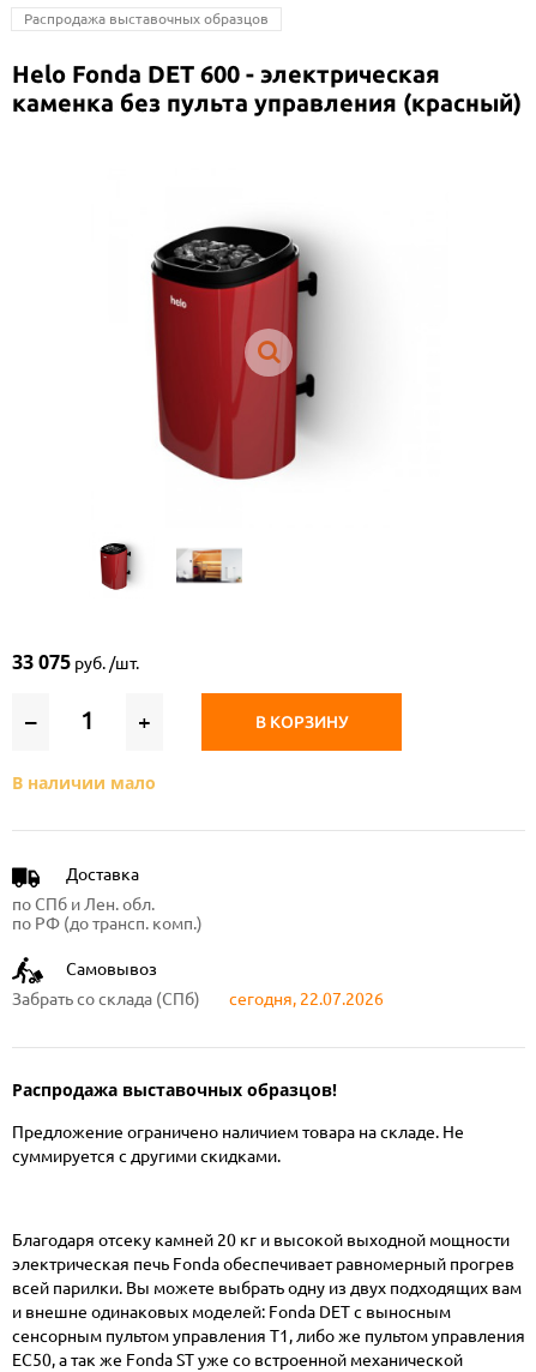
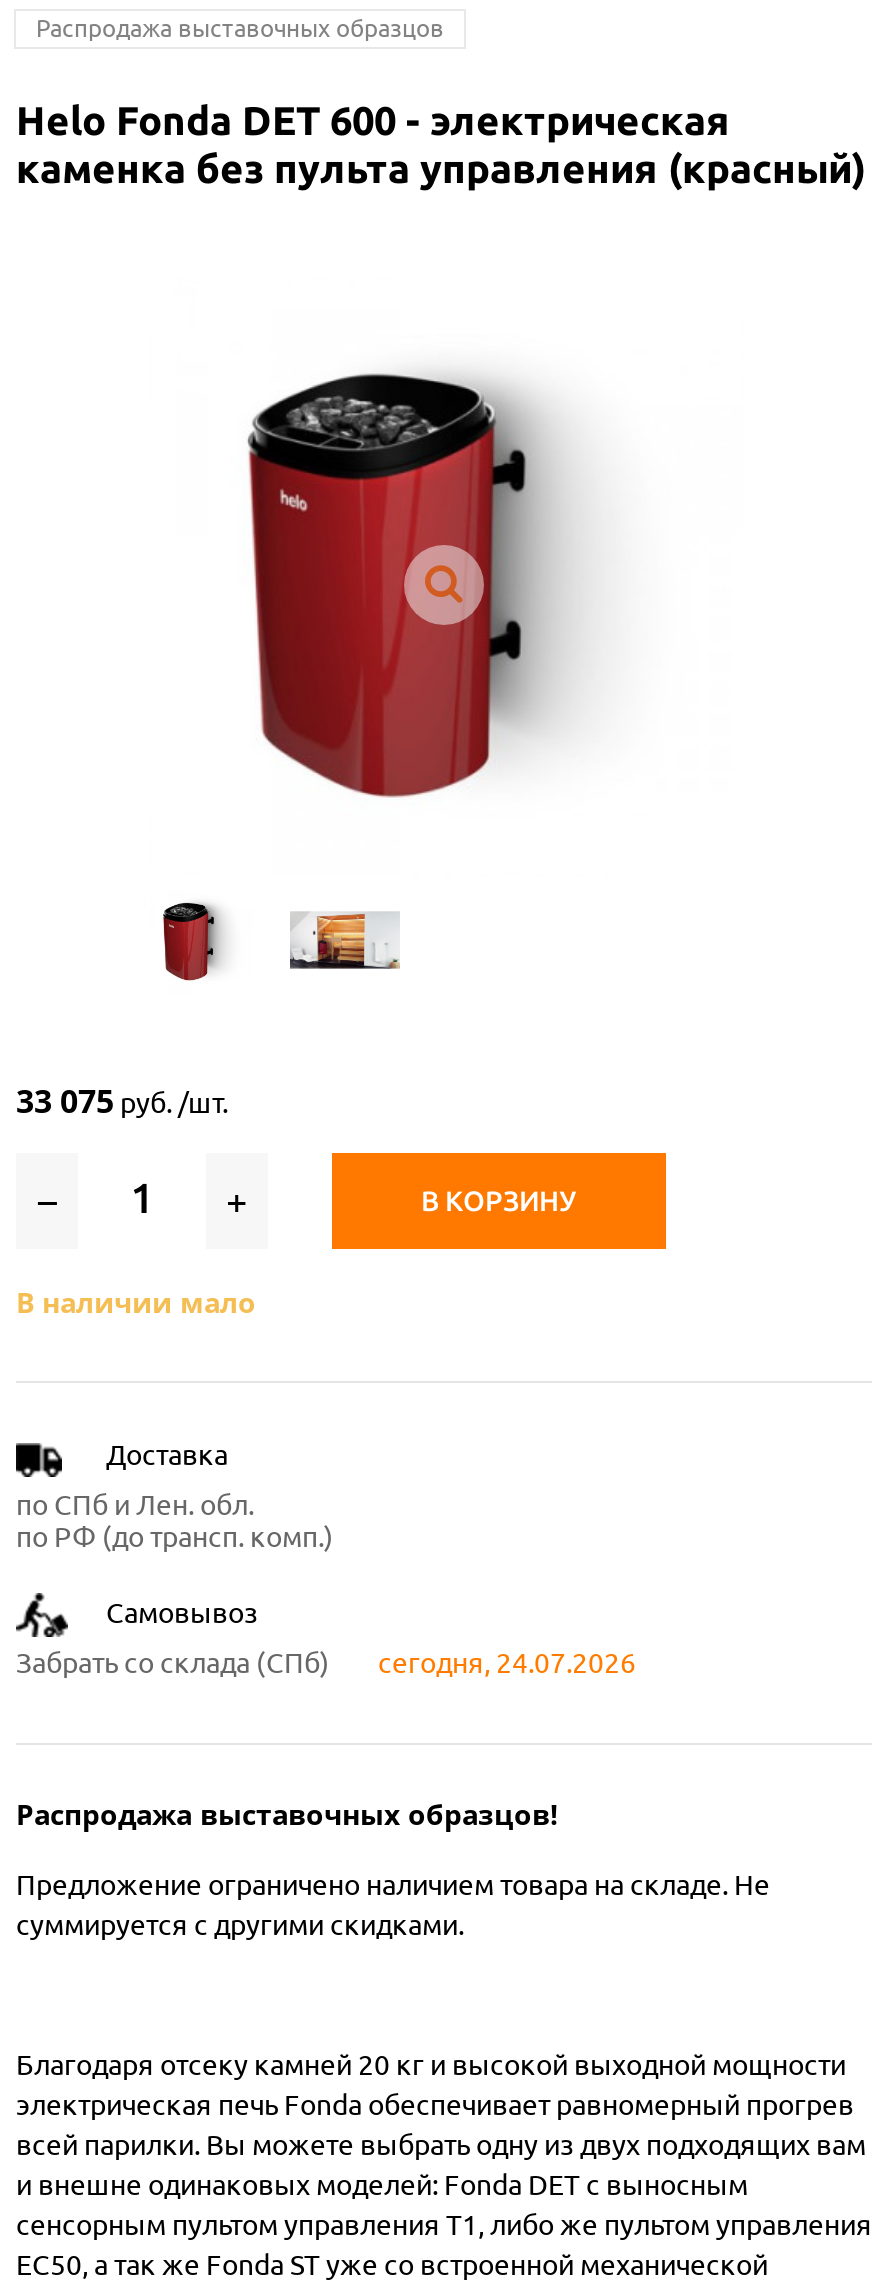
- Забрать со склада (СПб) сегодня, 22.07.2026
+ Забрать со склада (СПб) сегодня, 24.07.2026
